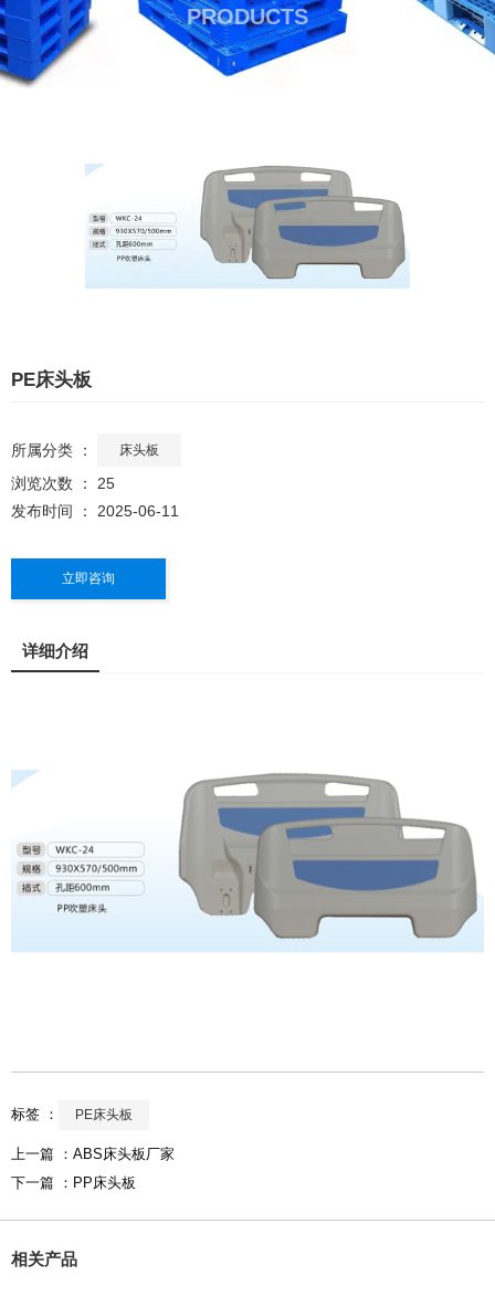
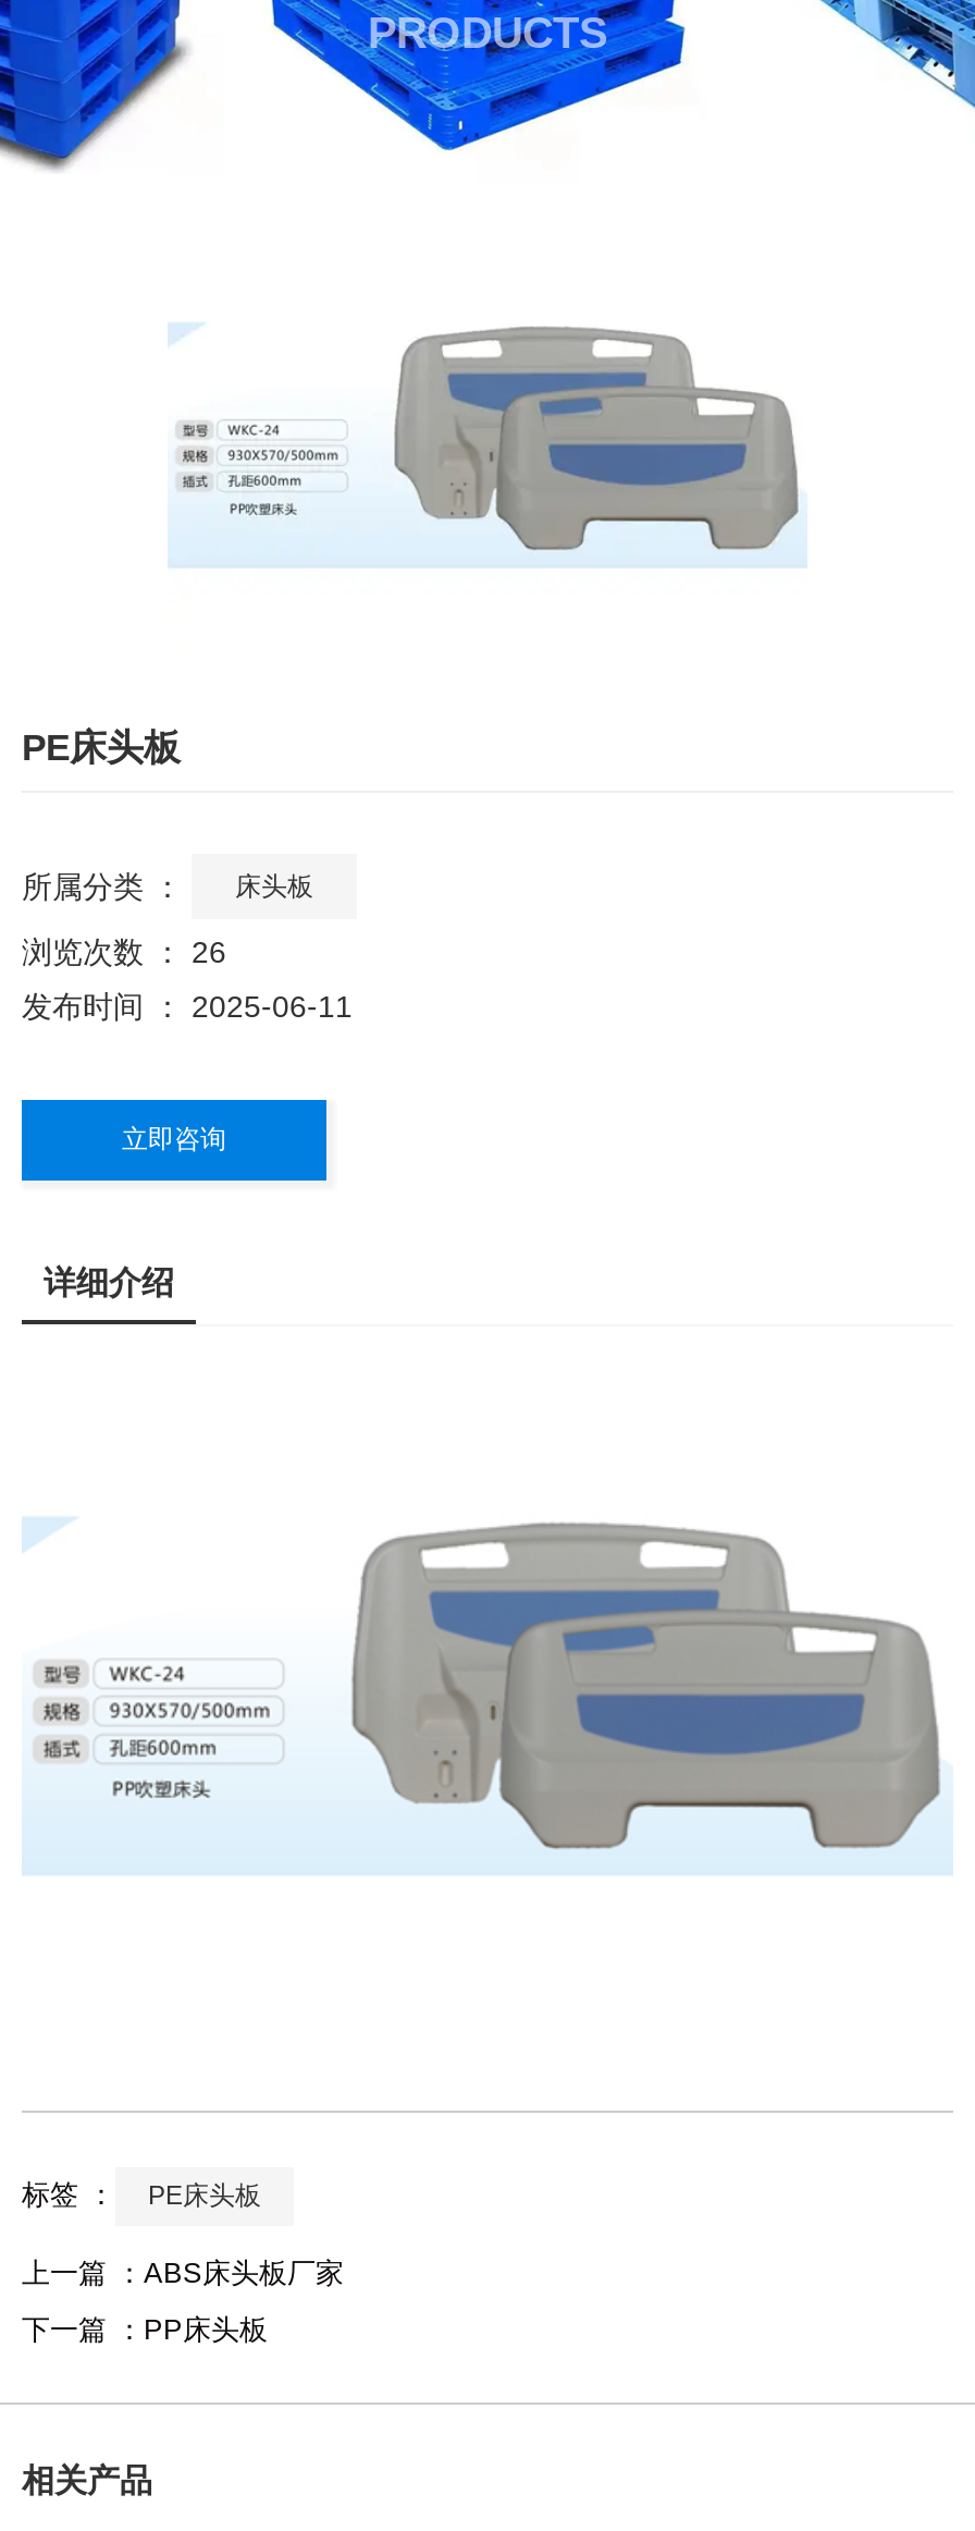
- 浏览次数 ：25
+ 浏览次数 ：26
